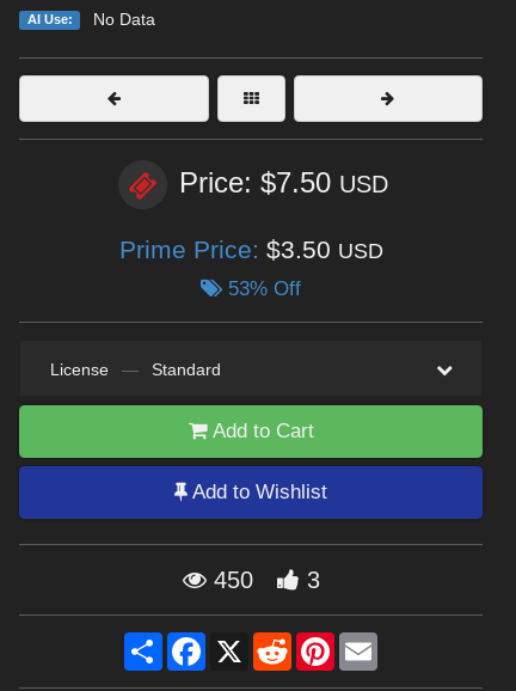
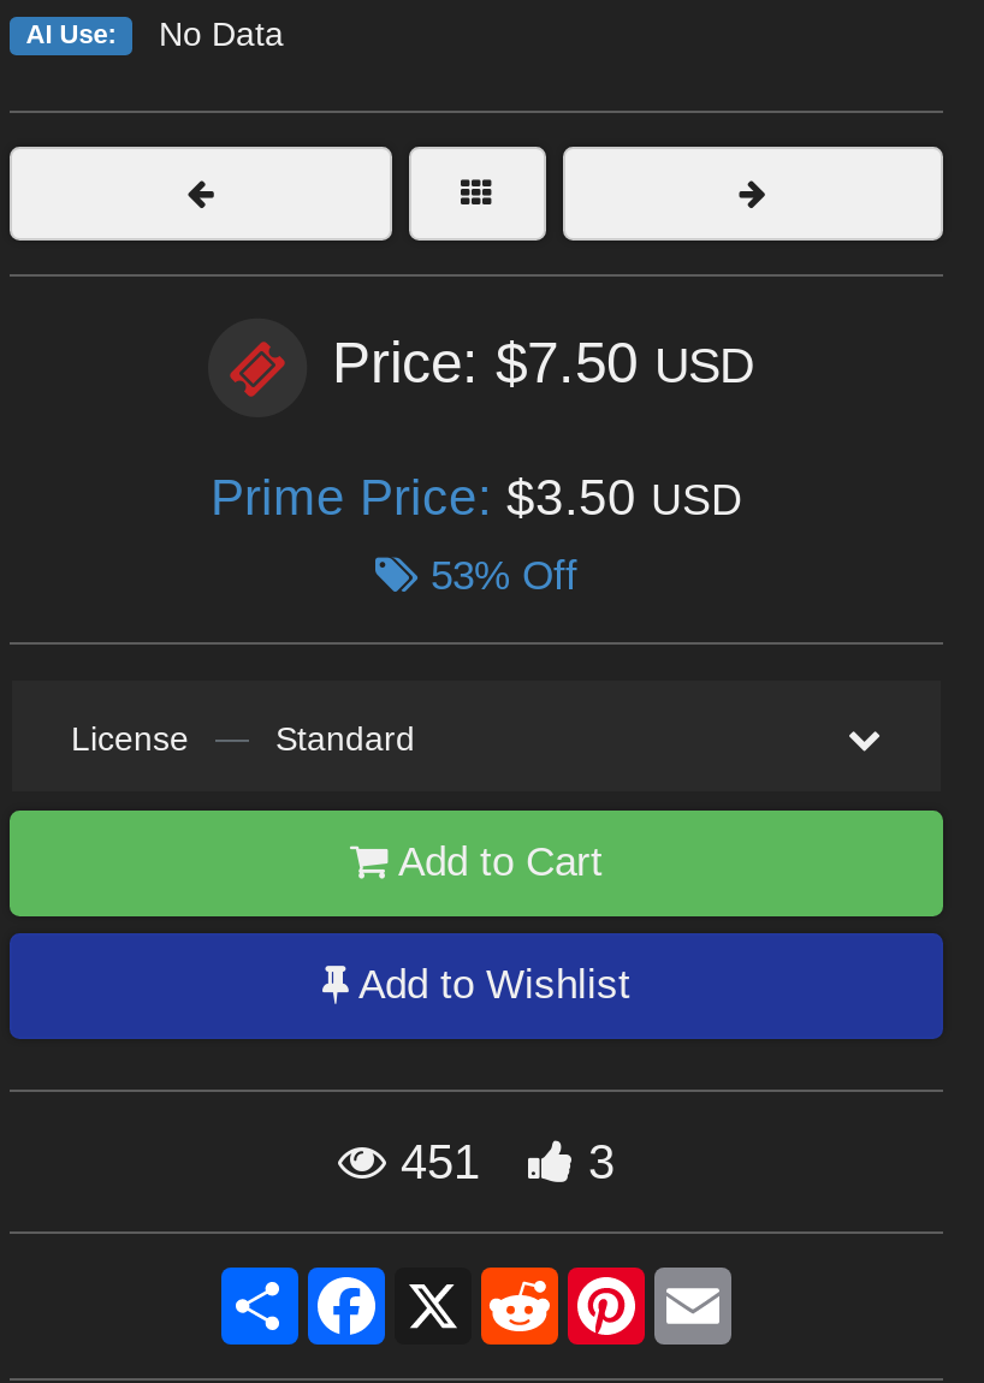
- 450 3
+ 451 3
